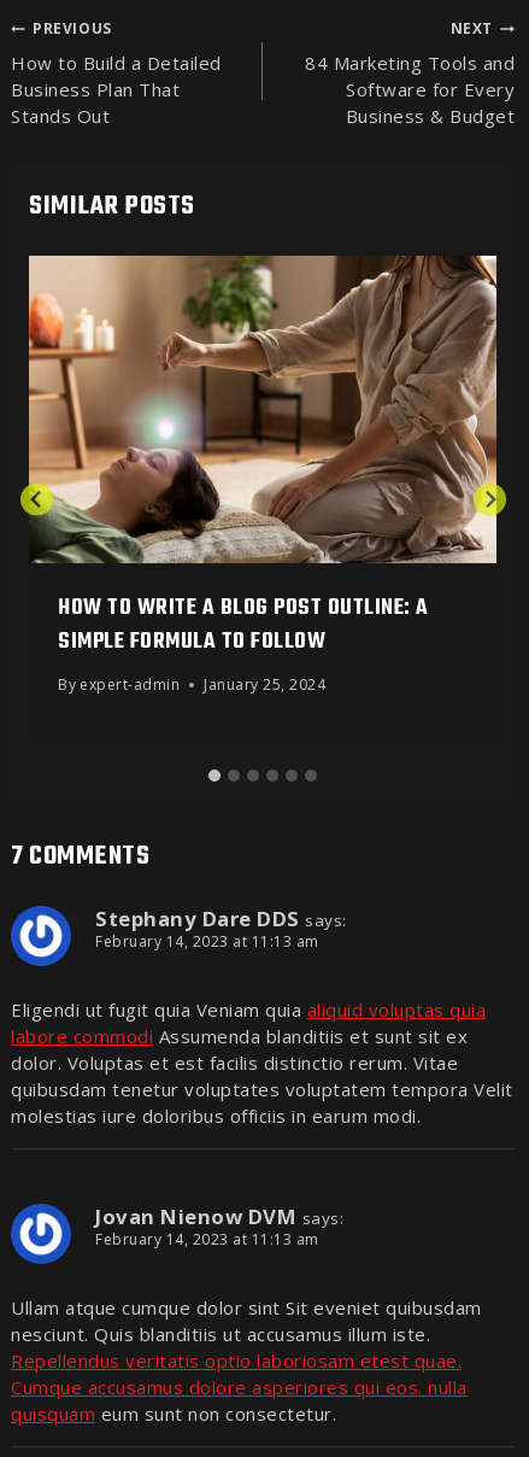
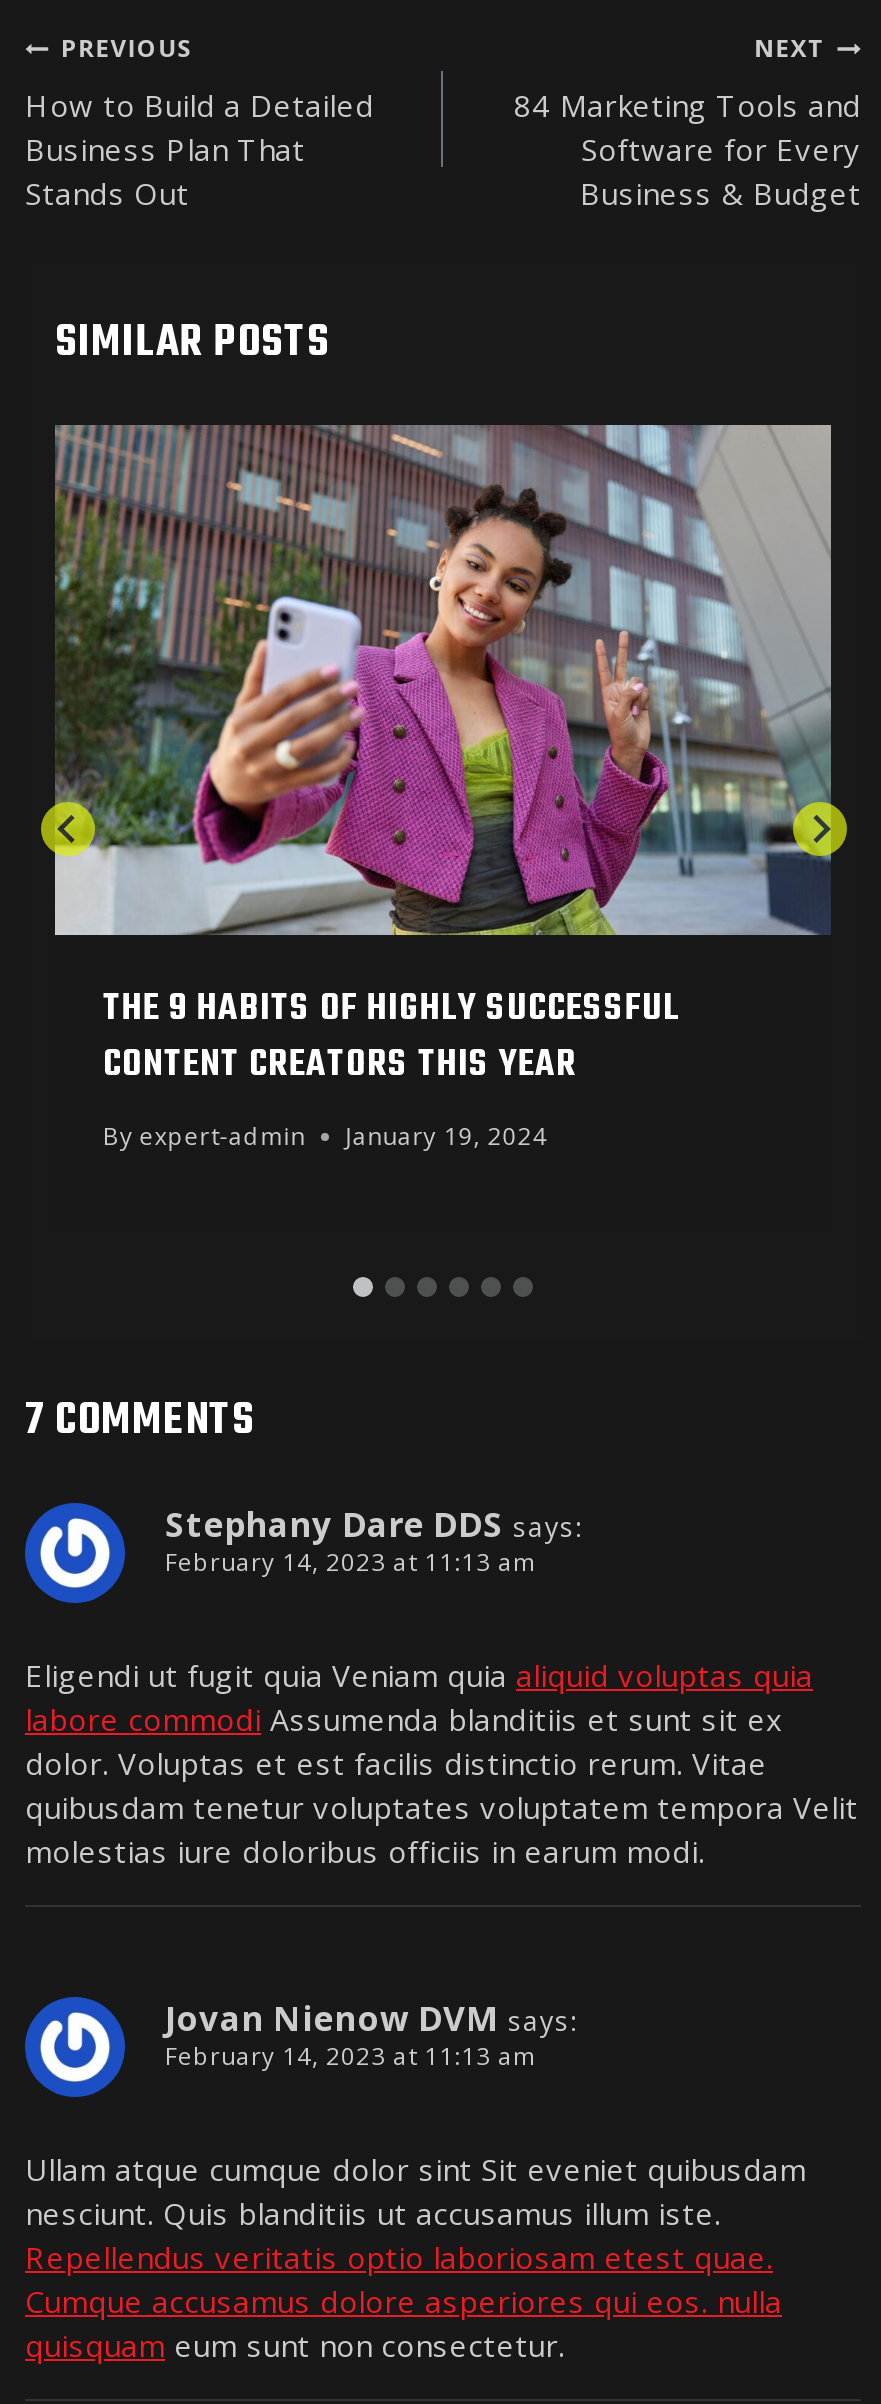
- [image]
- HOW TO WRITE A BLOG POST OUTLINE: A
- SIMPLE FORMULA TO FOLLOW
+ [image]
+ THE 9 HABITS OF HIGHLY SUCCESSFUL
+ CONTENT CREATORS THIS YEAR

- By expert-admin January 25, 2024
+ By expert-admin January 19, 2024
